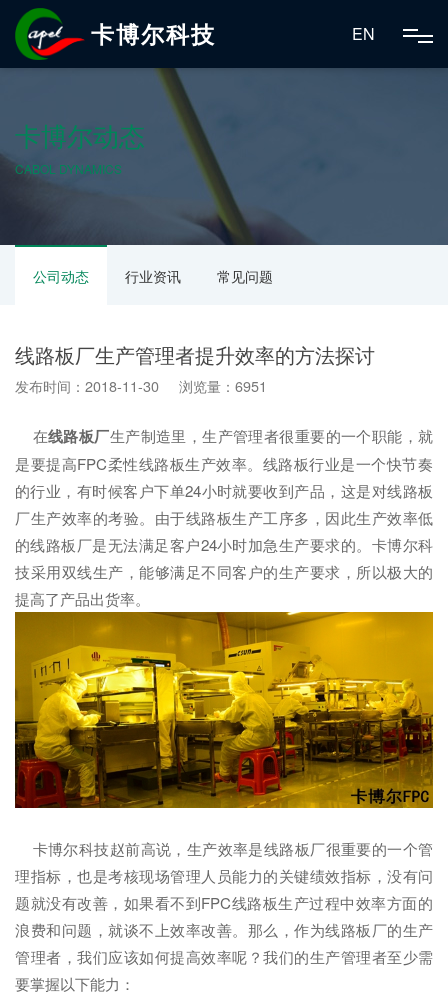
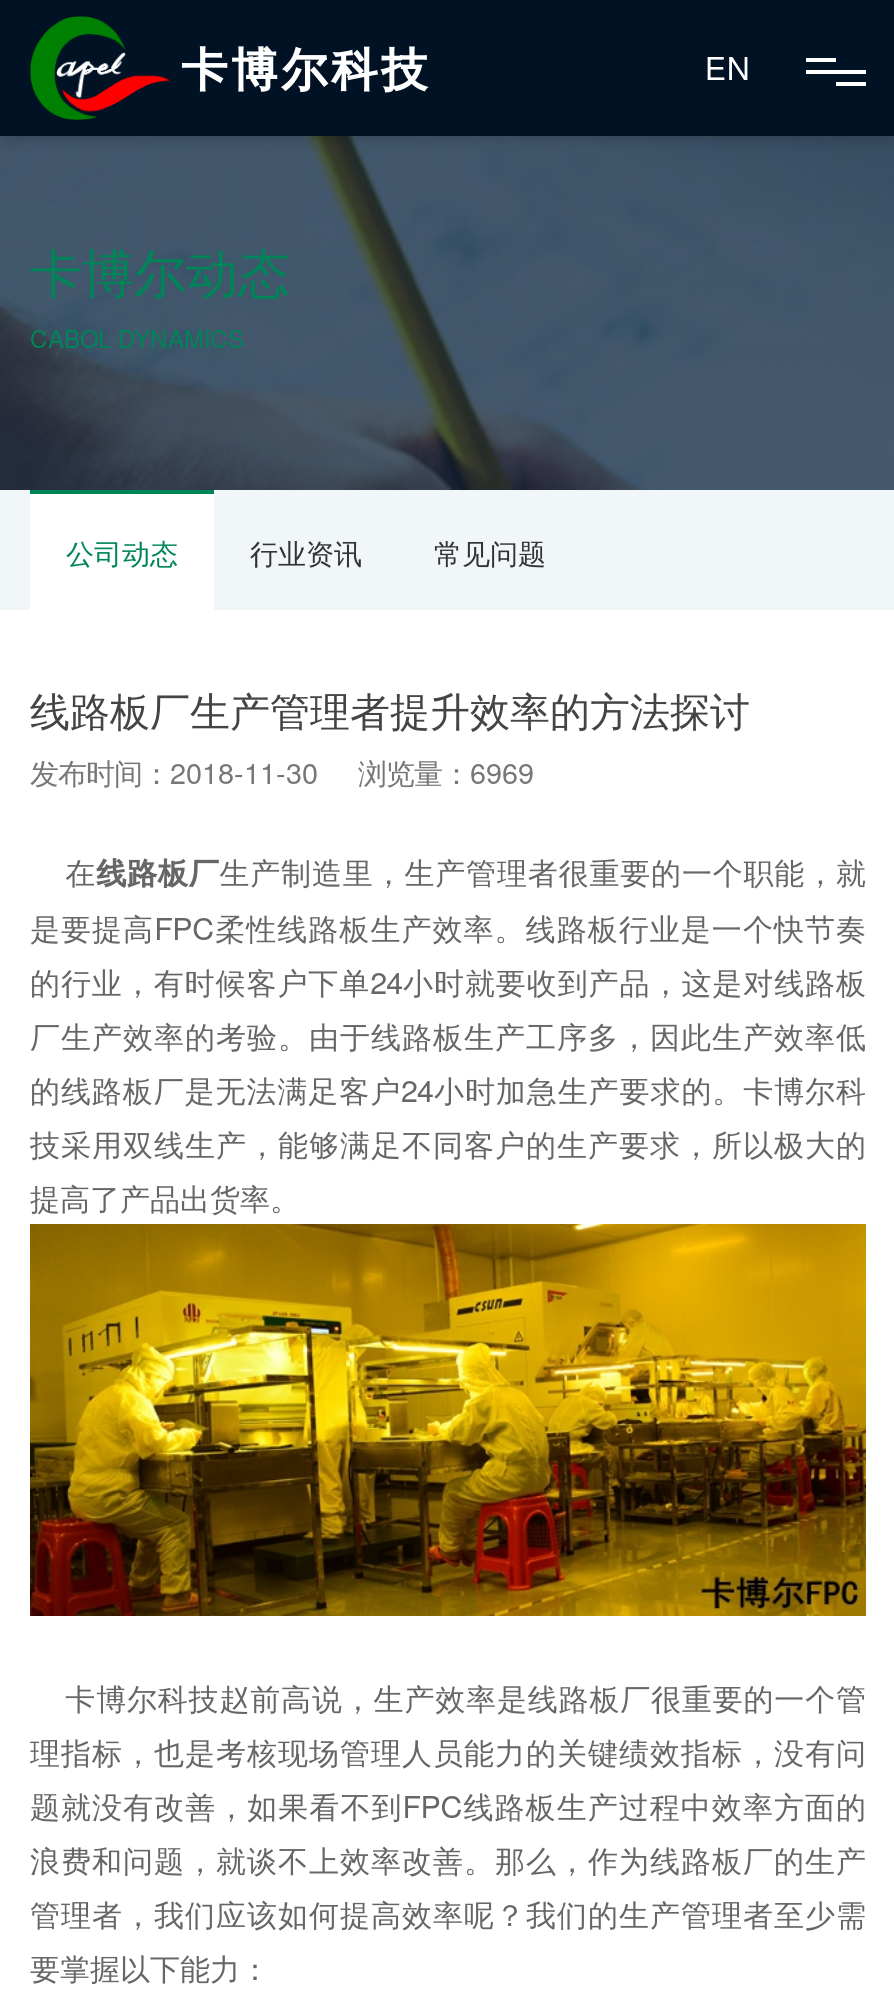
- 发布时间：2018-11-30 浏览量：6951
+ 发布时间：2018-11-30 浏览量：6969
